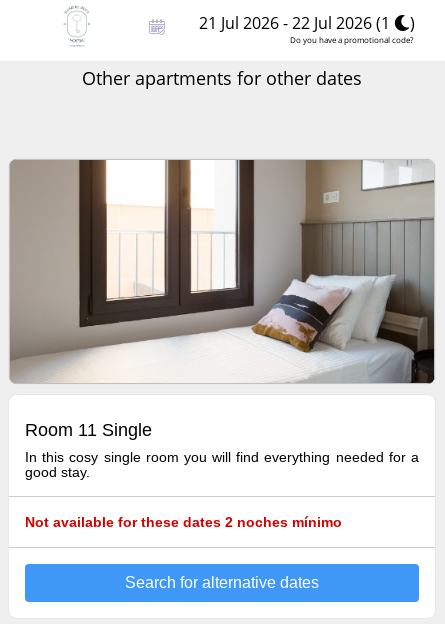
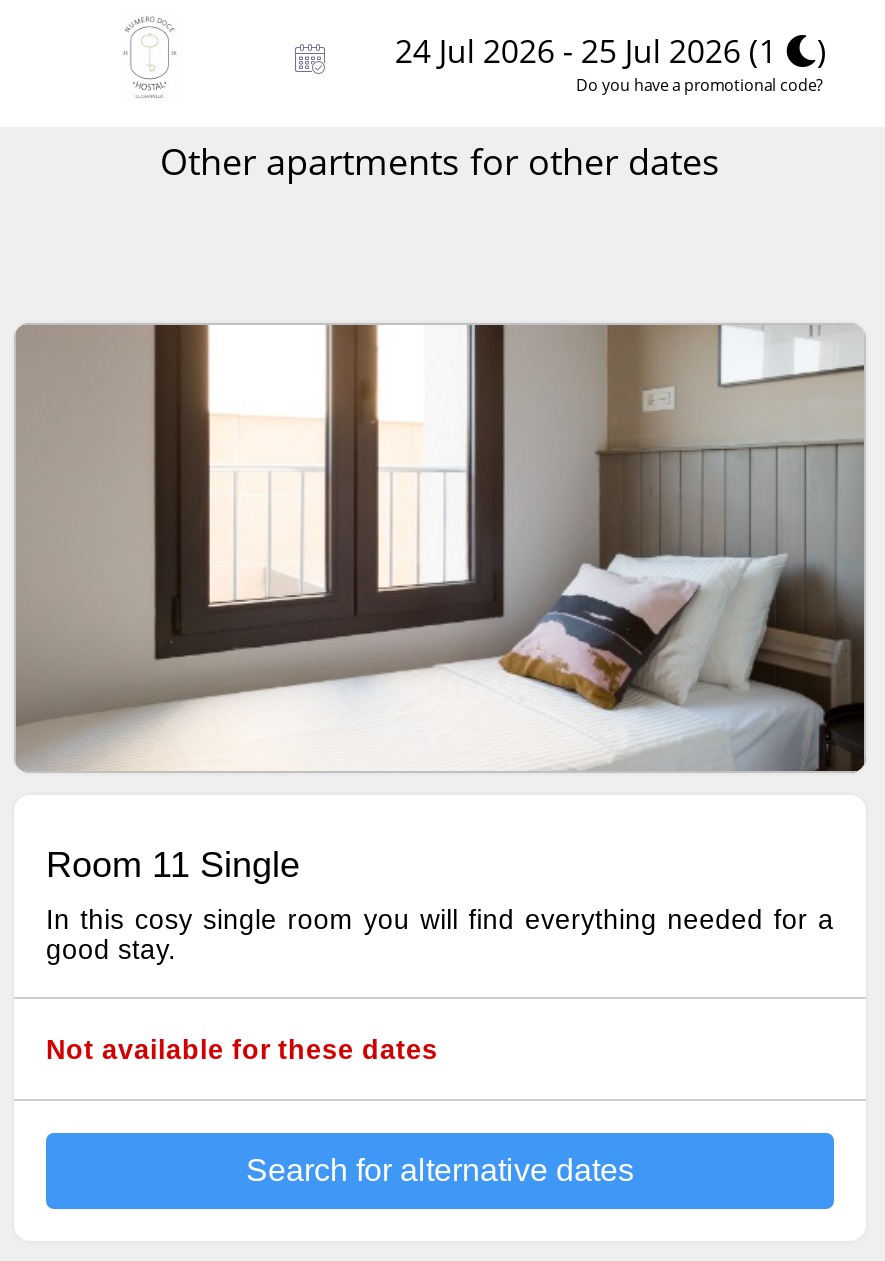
- 21 Jul 2026 - 22 Jul 2026 (1
+ 24 Jul 2026 - 25 Jul 2026 (1

- Not available for these dates 2 noches mínimo
+ Not available for these dates
